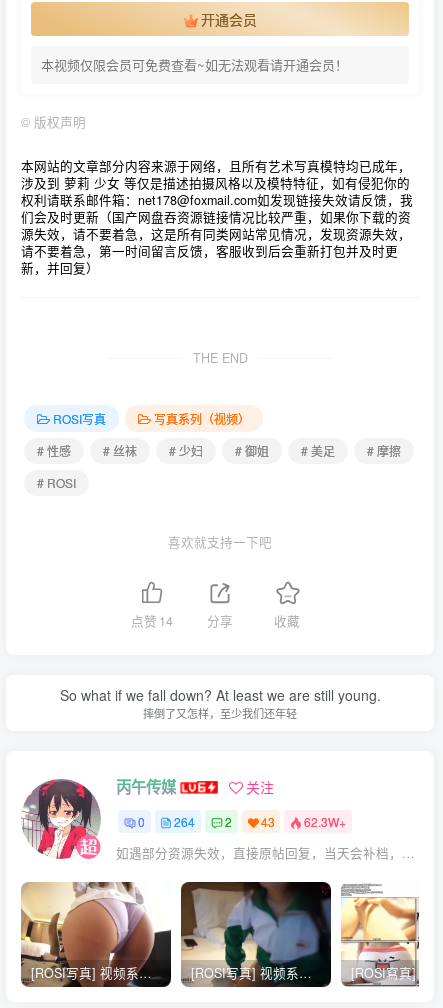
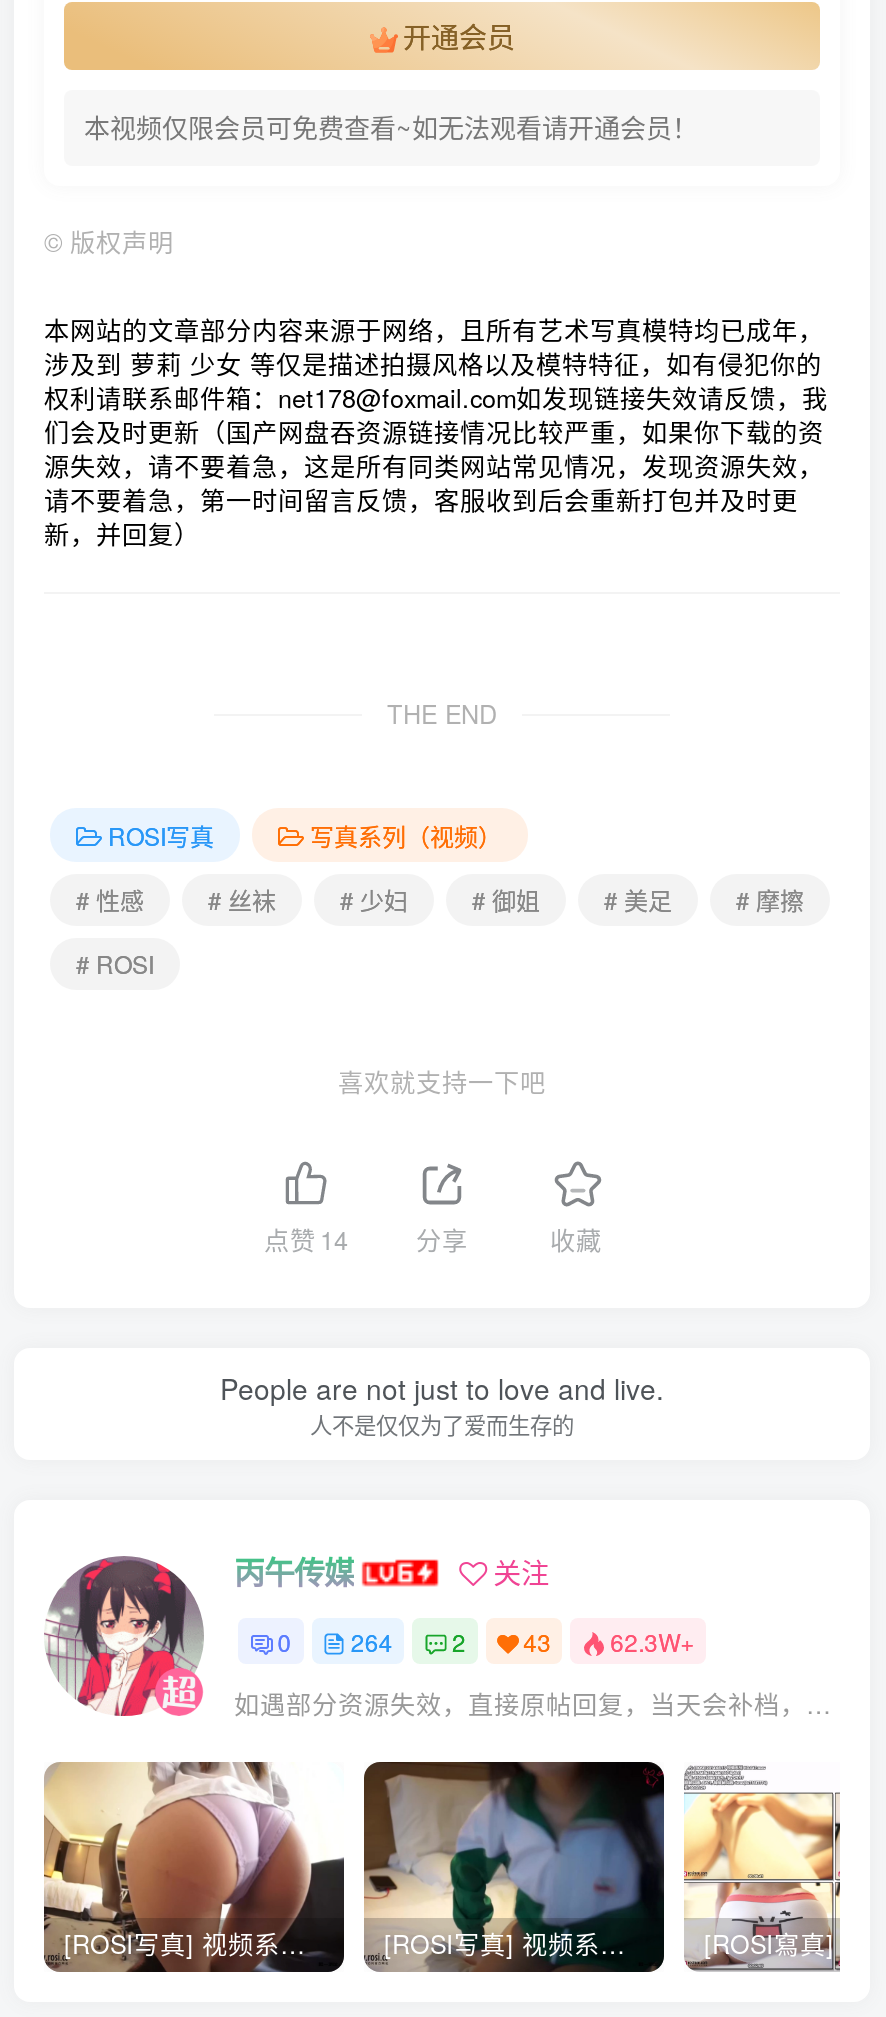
- So what if we fall down? At least we are still young.
- 摔倒了又怎样，至少我们还年轻
+ People are not just to love and live.
+ 人不是仅仅为了爱而生存的
